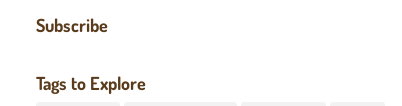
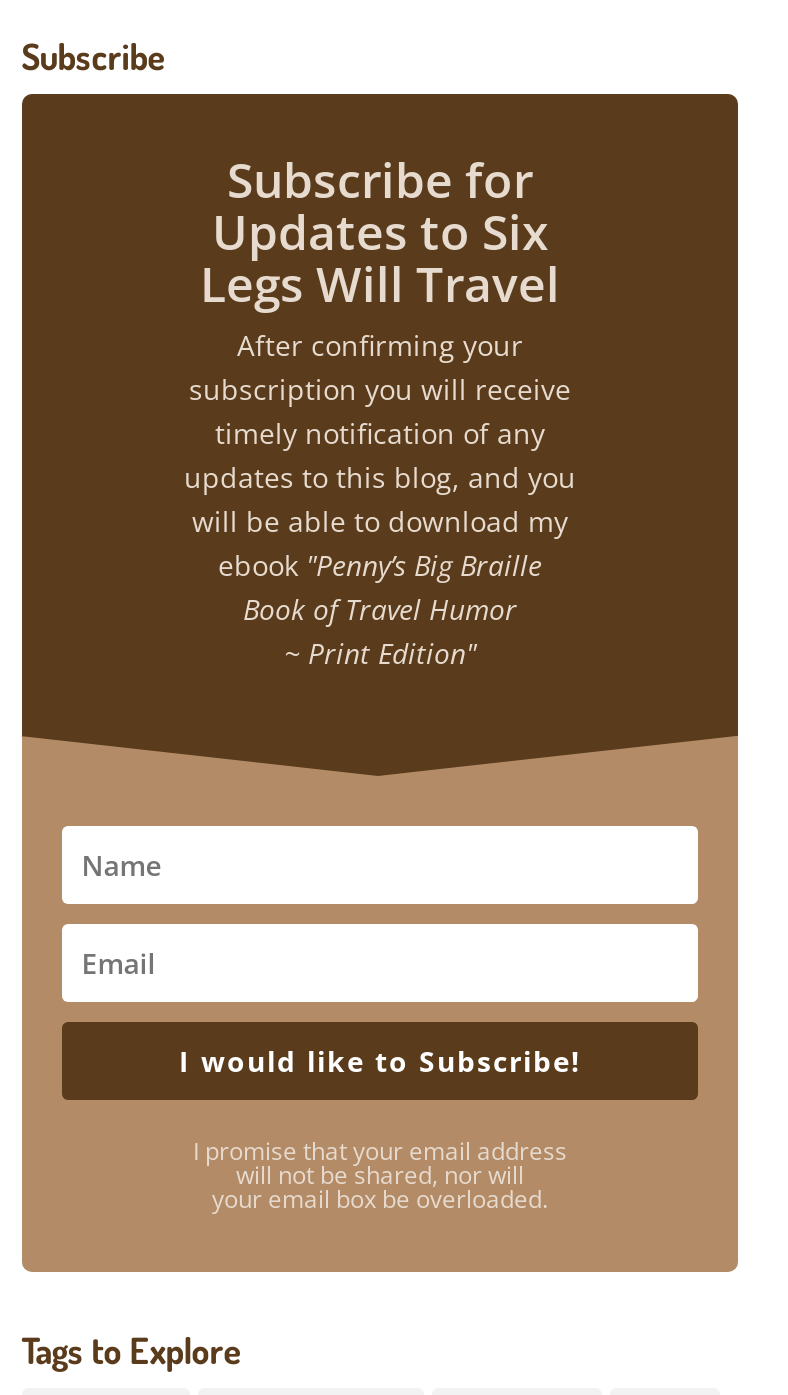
+ [image]
+ Subscribe for
+ Updates to Six
+ Legs Will Travel
+ After confirming your
+ subscription you will receive
+ timely notification of any
+ updates to this blog, and you
+ will be able to download my
+ ebook "Penny’s Big Braille
+ Book of Travel Humor
+ ~ Print Edition"

+ I would like to Subscribe!
+ I promise that your email address
+ will not be shared, nor will
+ your email box be overloaded.
